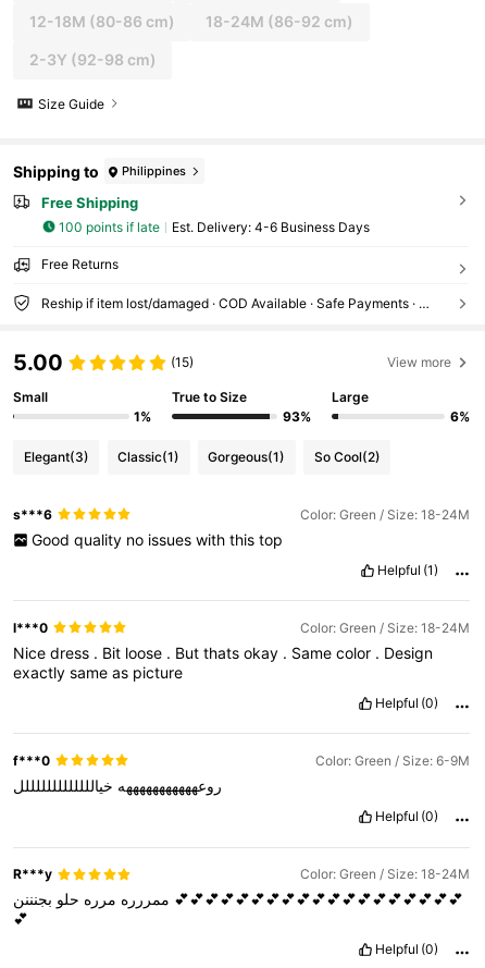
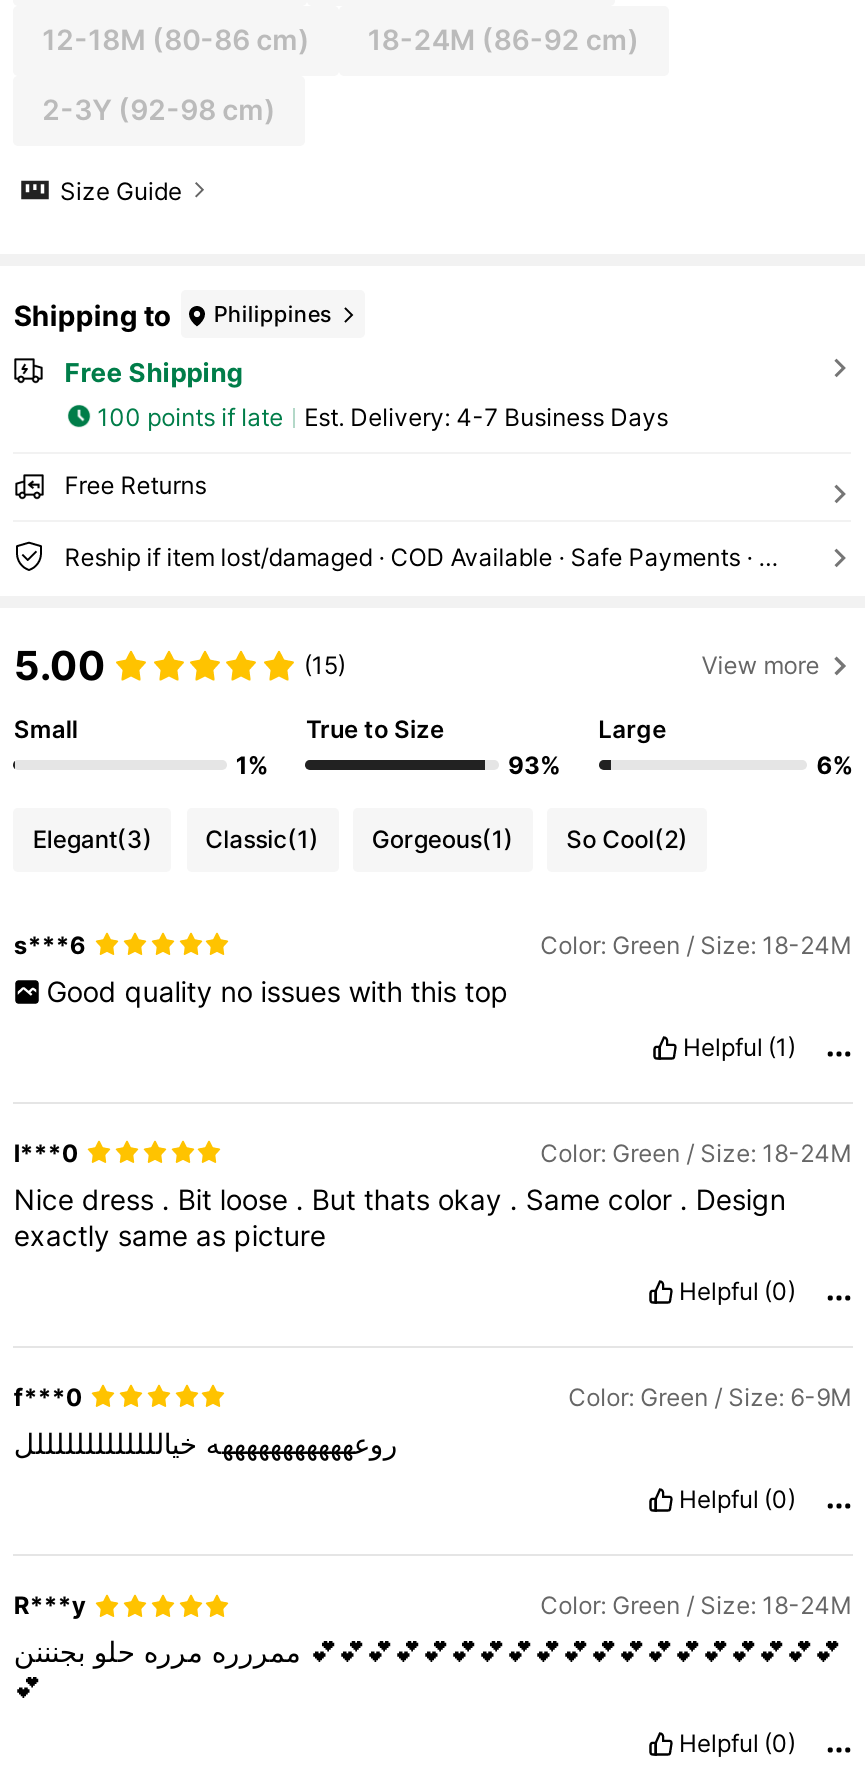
- Est. Delivery: 4-6 Business Days
+ Est. Delivery: 4-7 Business Days
